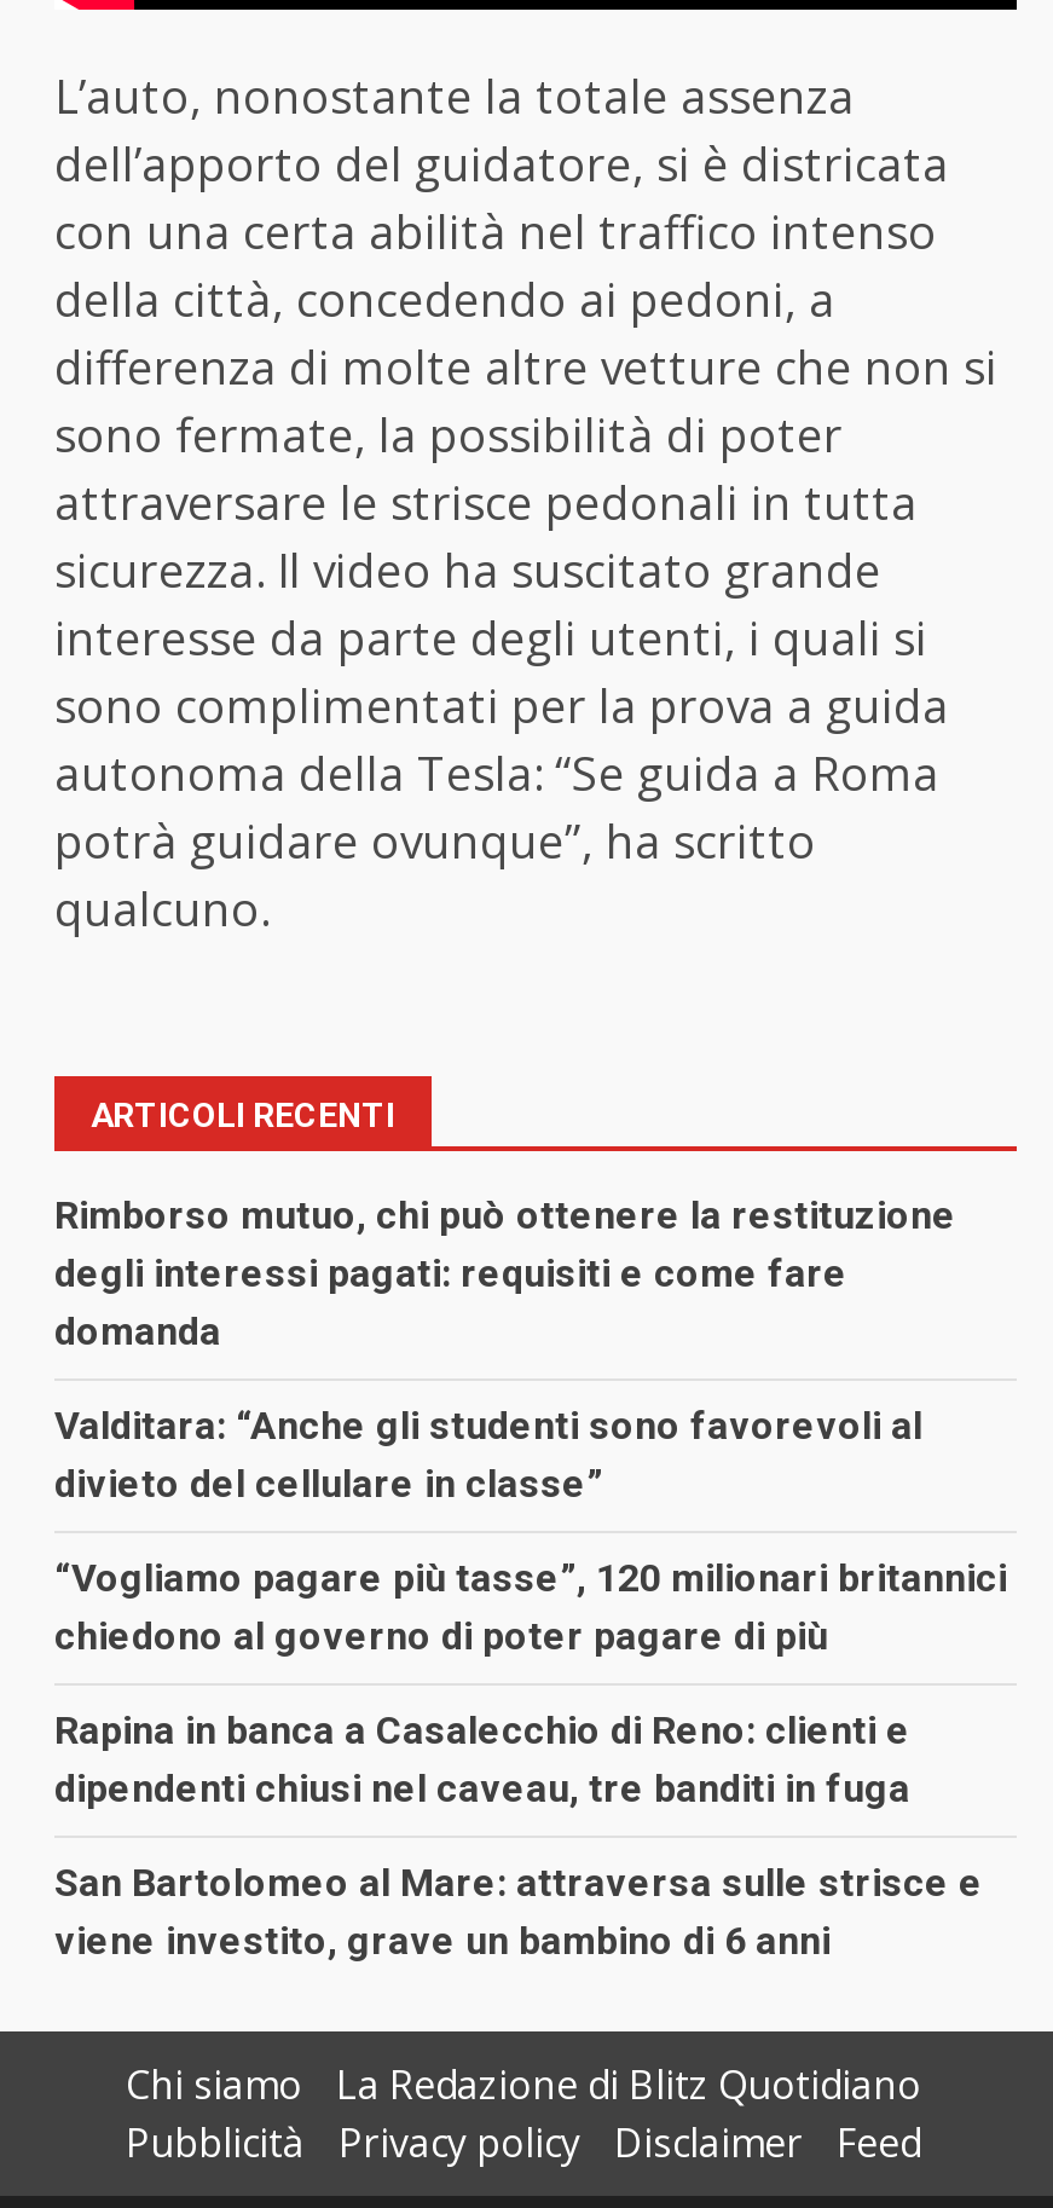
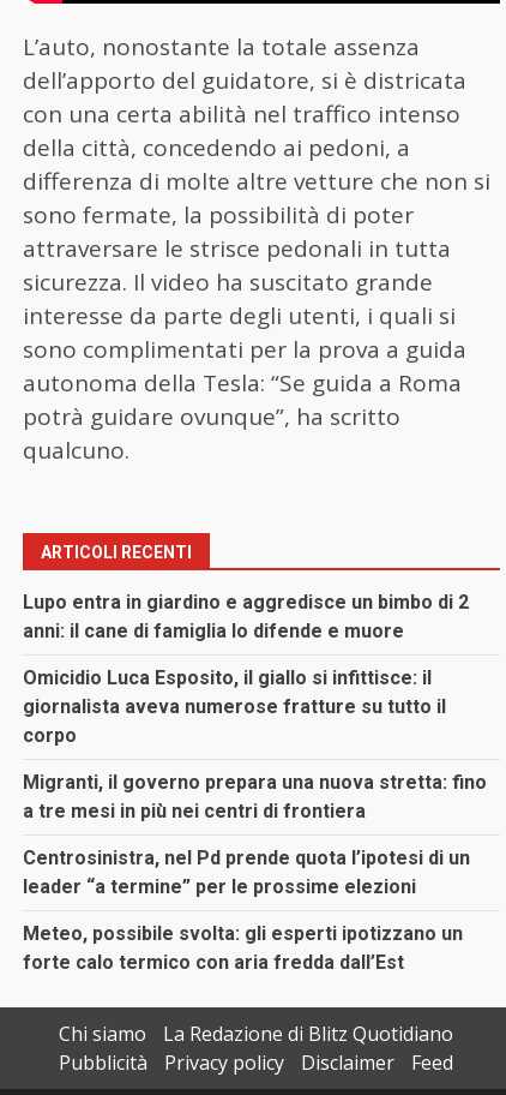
- Rimborso mutuo, chi può ottenere la restituzione
- degli interessi pagati: requisiti e come fare
- domanda
+ Lupo entra in giardino e aggredisce un bimbo di 2
+ anni: il cane di famiglia lo difende e muore

- Valditara: “Anche gli studenti sono favorevoli al
- divieto del cellulare in classe”
+ Omicidio Luca Esposito, il giallo si infittisce: il
+ giornalista aveva numerose fratture su tutto il
+ corpo

- “Vogliamo pagare più tasse”, 120 milionari britannici
- chiedono al governo di poter pagare di più
+ Migranti, il governo prepara una nuova stretta: fino
+ a tre mesi in più nei centri di frontiera

- Rapina in banca a Casalecchio di Reno: clienti e
- dipendenti chiusi nel caveau, tre banditi in fuga
+ Centrosinistra, nel Pd prende quota l’ipotesi di un
+ leader “a termine” per le prossime elezioni

- San Bartolomeo al Mare: attraversa sulle strisce e
- viene investito, grave un bambino di 6 anni
+ Meteo, possibile svolta: gli esperti ipotizzano un
+ forte calo termico con aria fredda dall’Est
